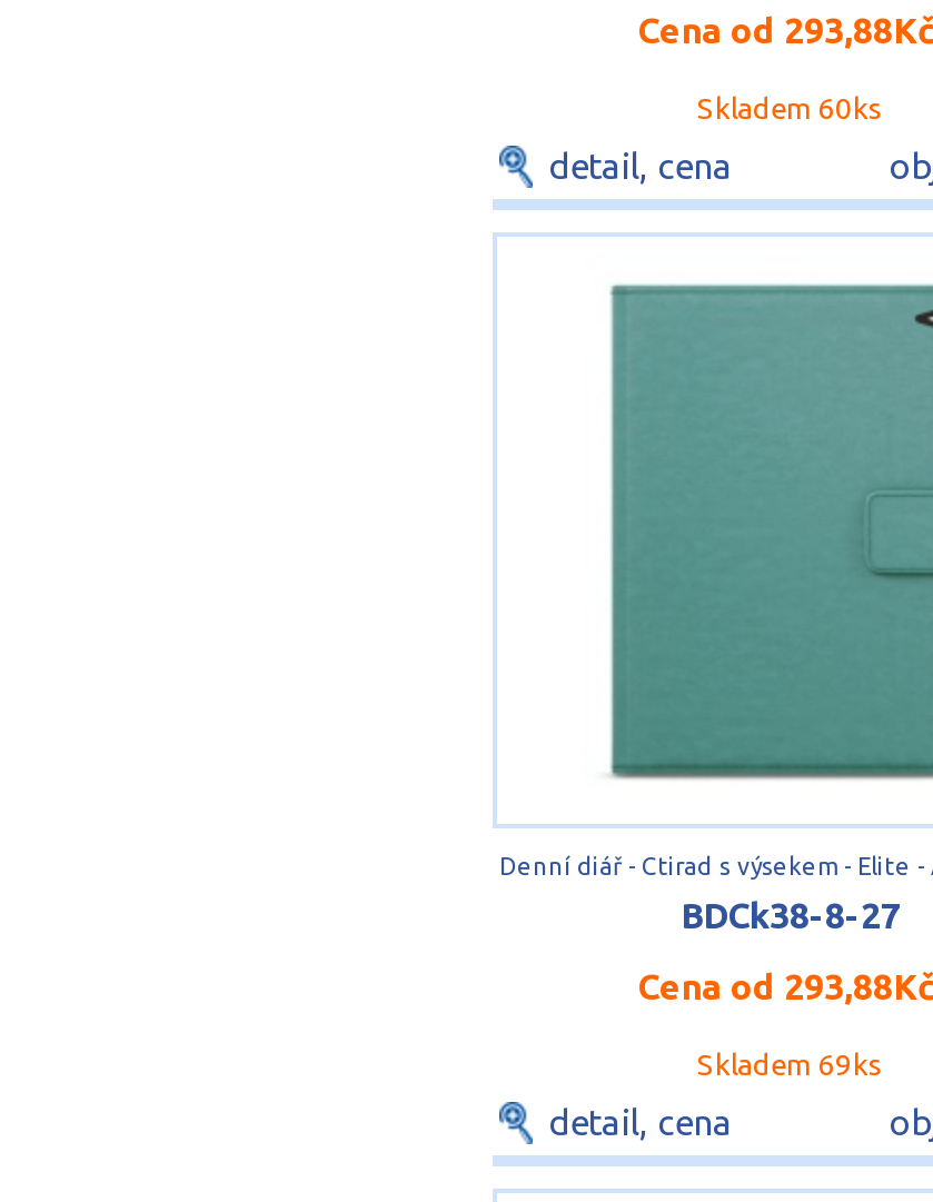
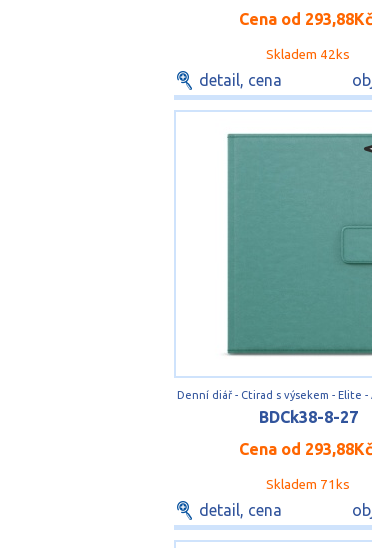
- Skladem 60ks
+ Skladem 42ks

- Skladem 69ks
+ Skladem 71ks
